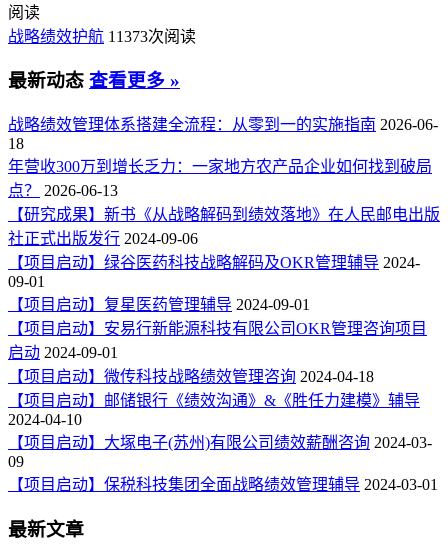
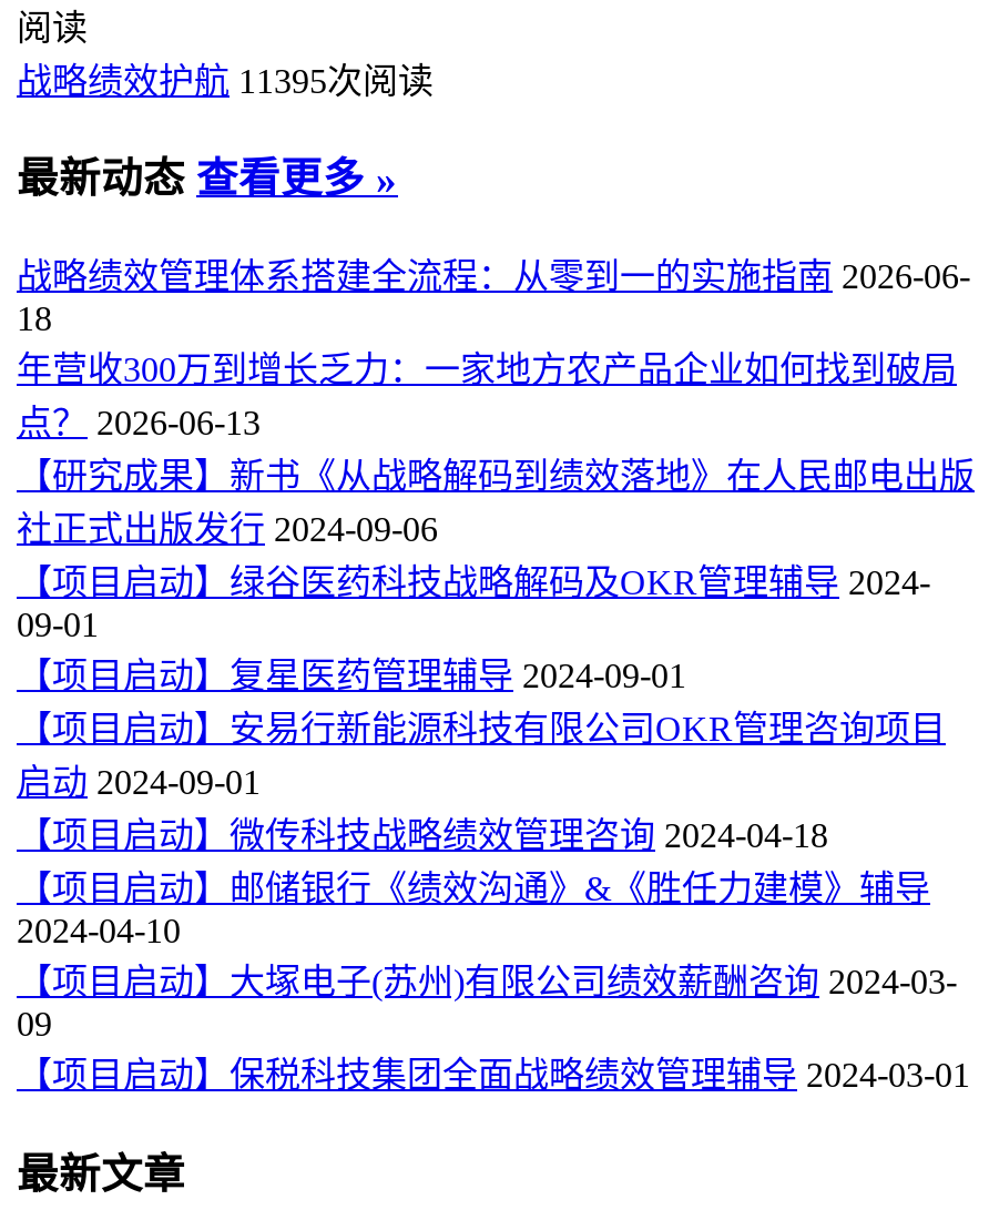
- 战略绩效护航 11373次阅读
+ 战略绩效护航 11395次阅读
